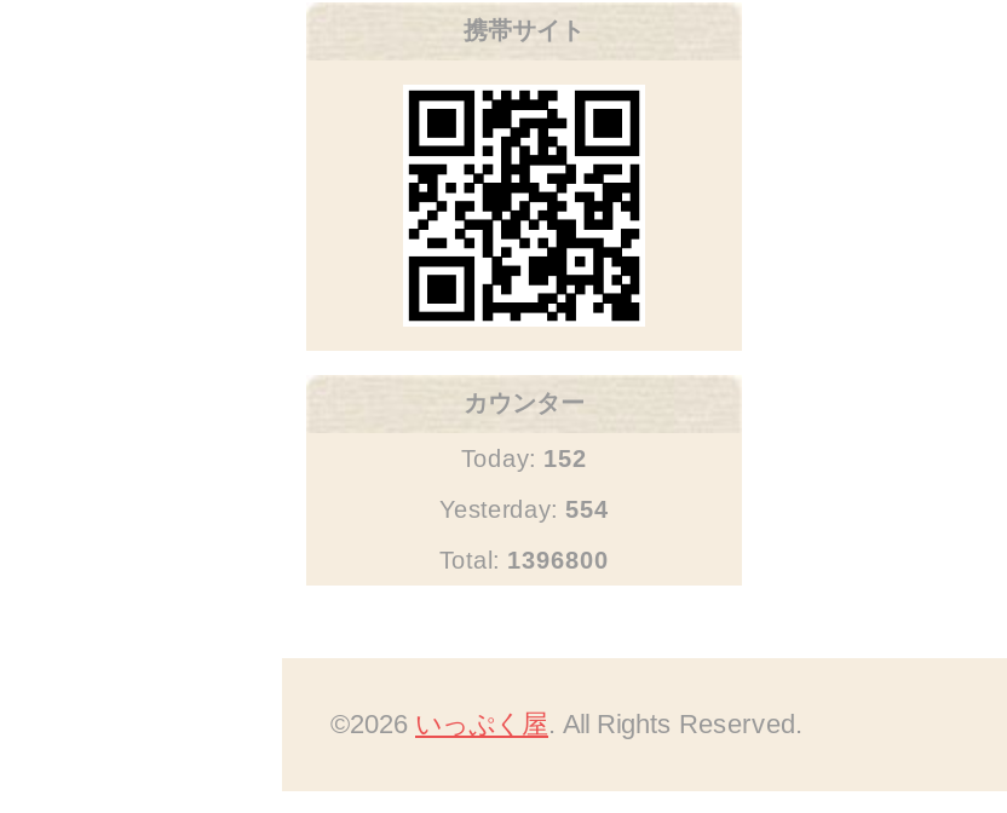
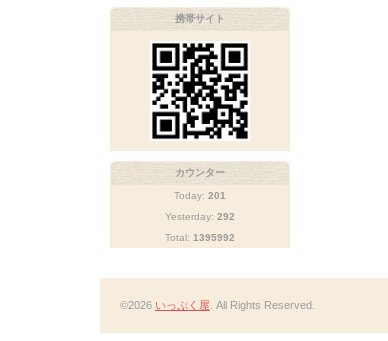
- Today: 152
+ Today: 201

- Yesterday: 554
+ Yesterday: 292

- Total: 1396800
+ Total: 1395992
